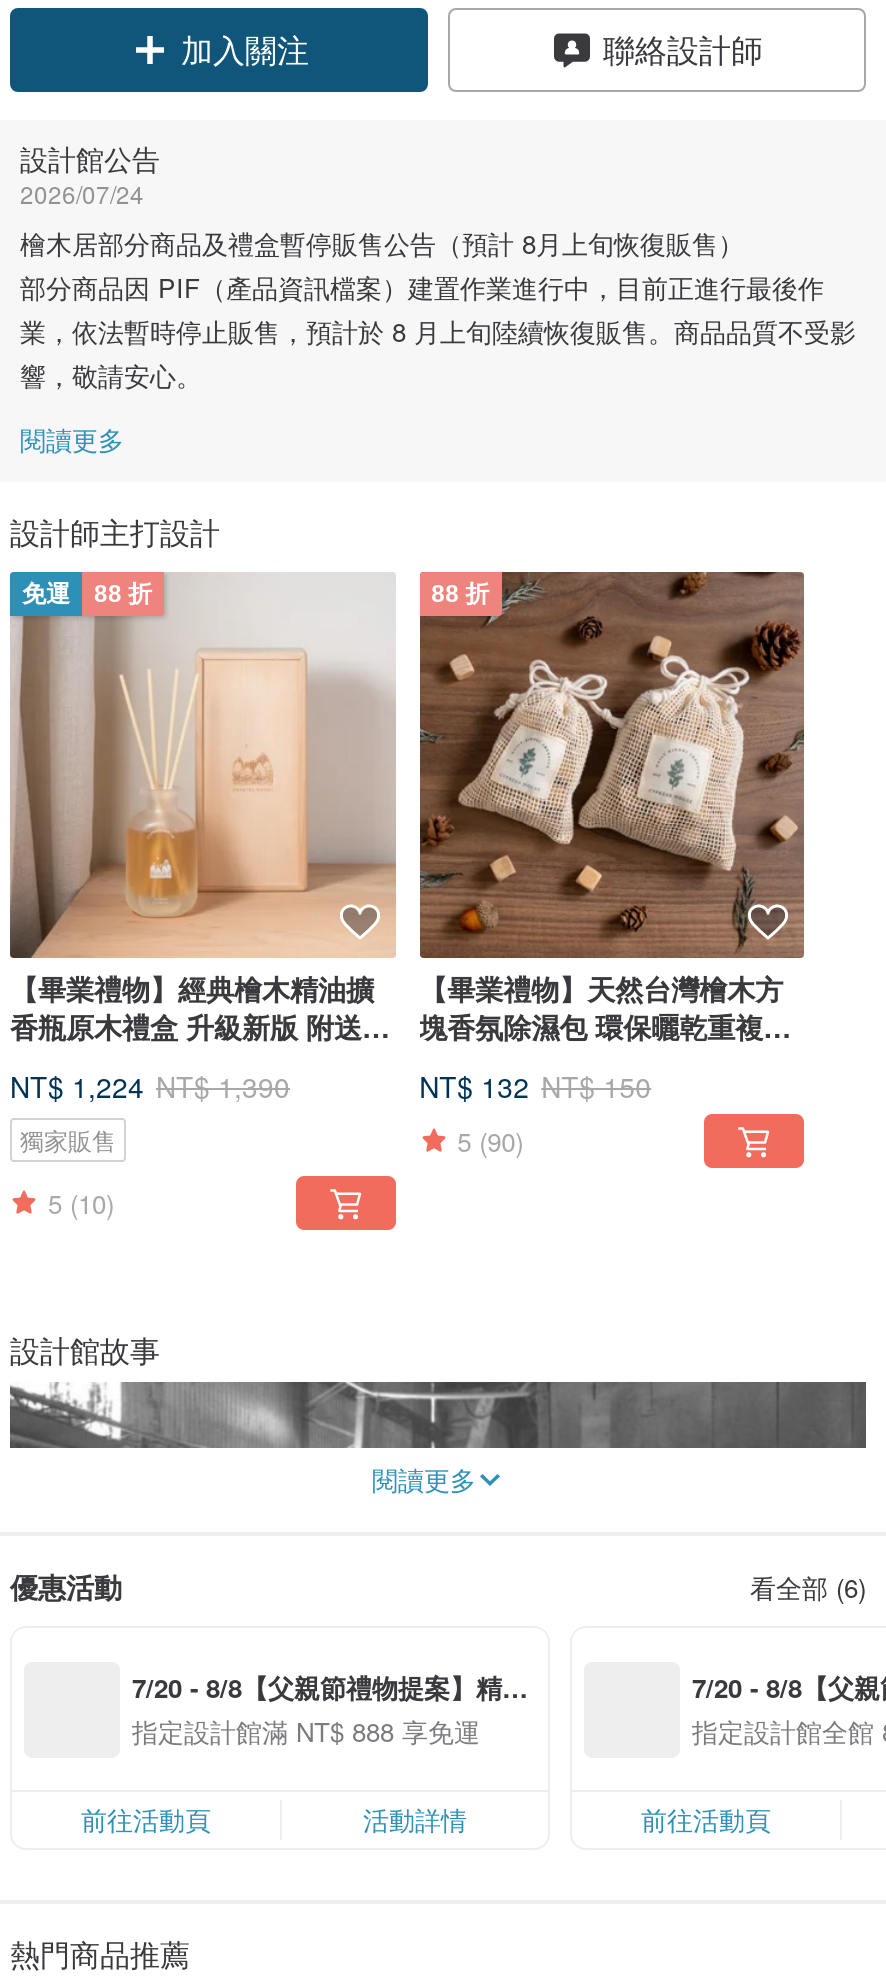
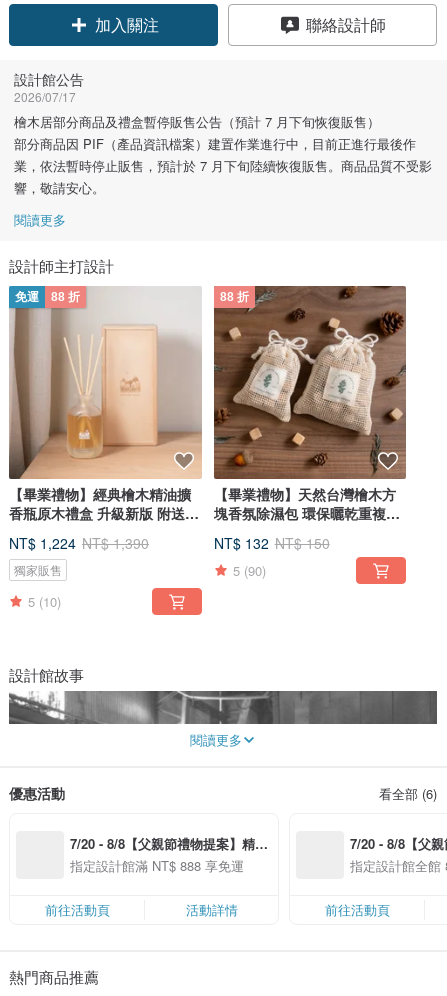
- 2026/07/24
+ 2026/07/17

- 檜木居部分商品及禮盒暫停販售公告（預計 8月上旬恢復販售）
+ 檜木居部分商品及禮盒暫停販售公告（預計 7 月下旬恢復販售）

- 業，依法暫時停止販售，預計於 8 月上旬陸續恢復販售。商品品質不受影
+ 業，依法暫時停止販售，預計於 7 月下旬陸續恢復販售。商品品質不受影
